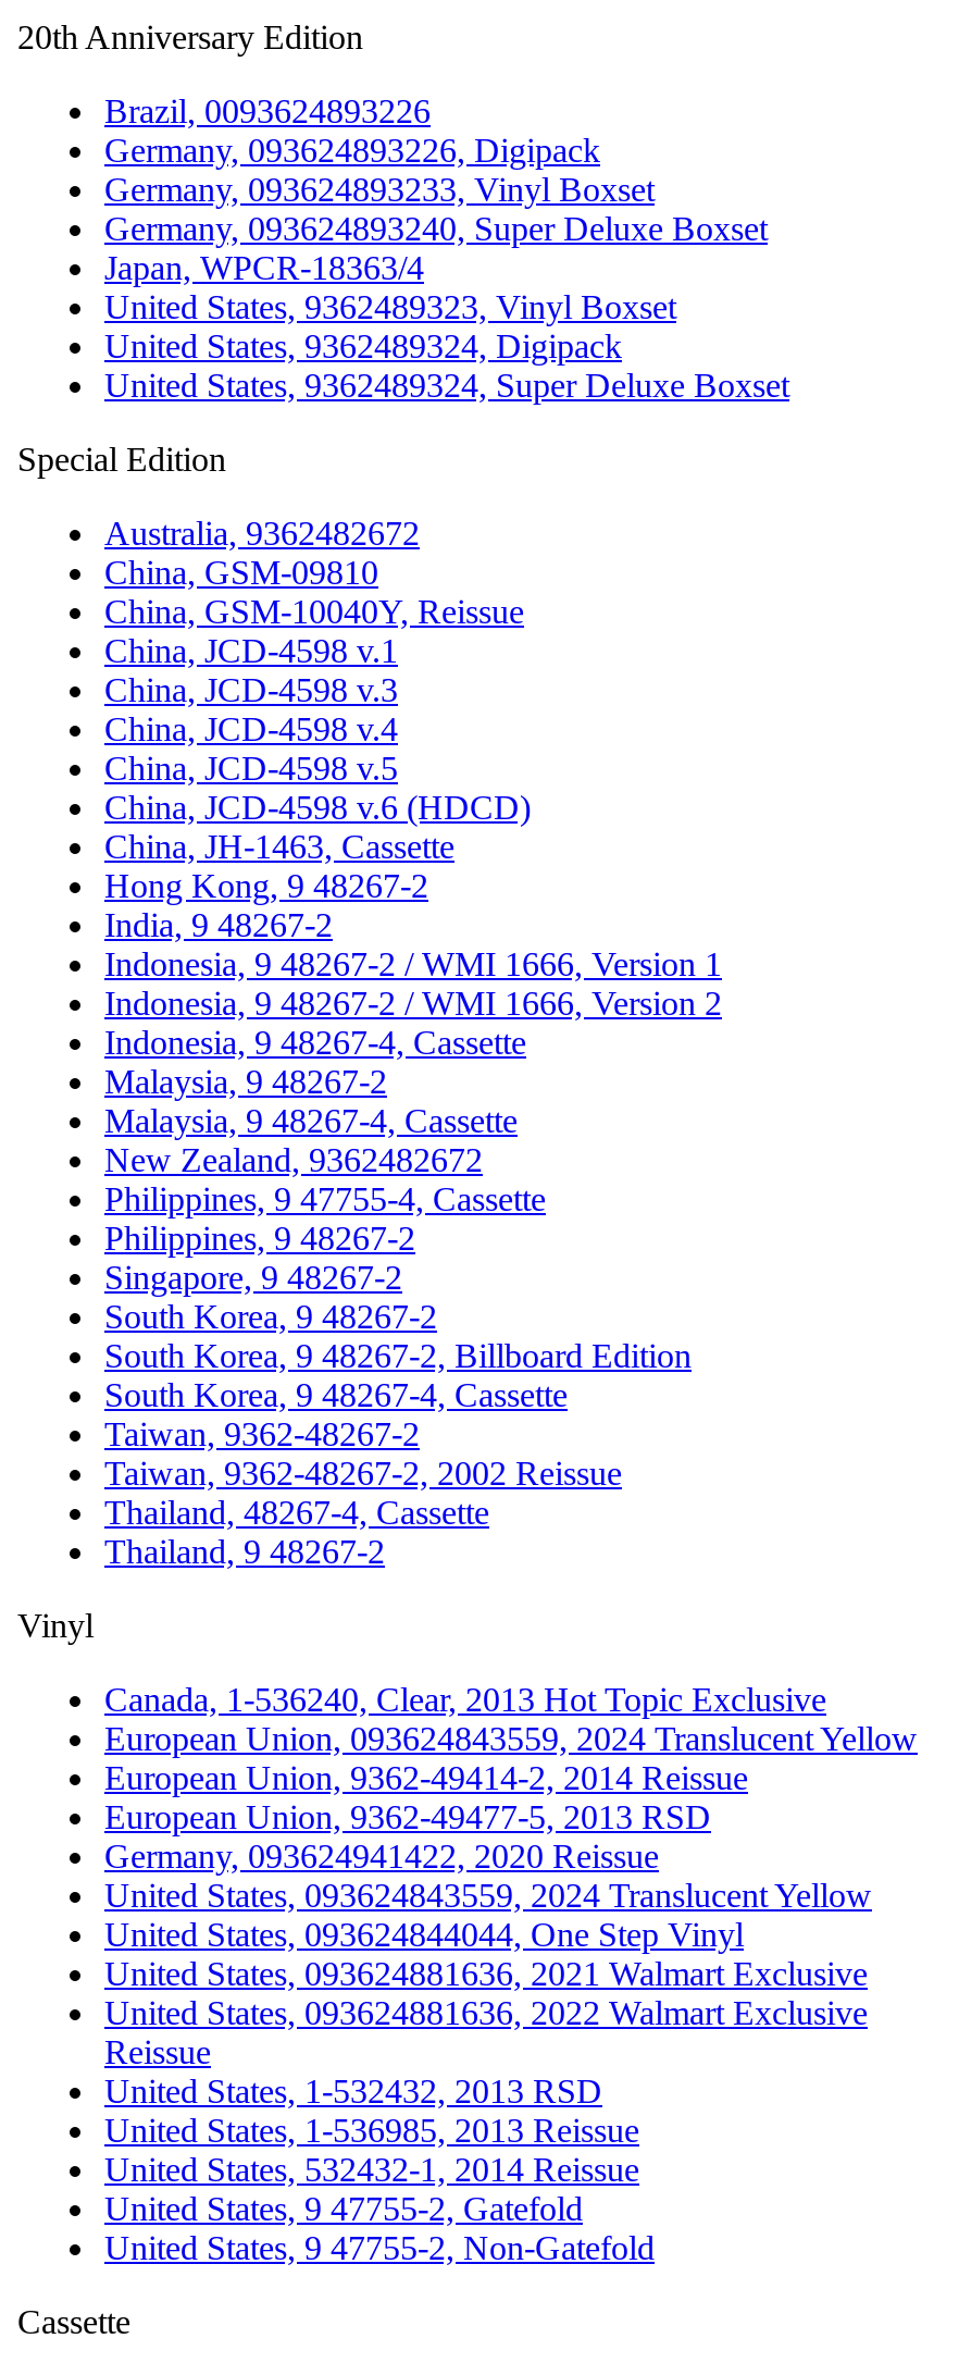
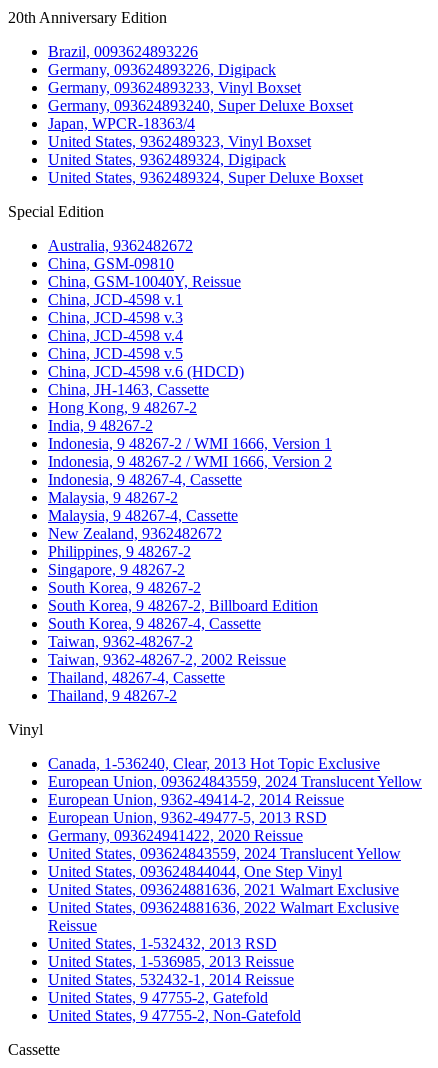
- Philippines, 9 47755-4, Cassette
